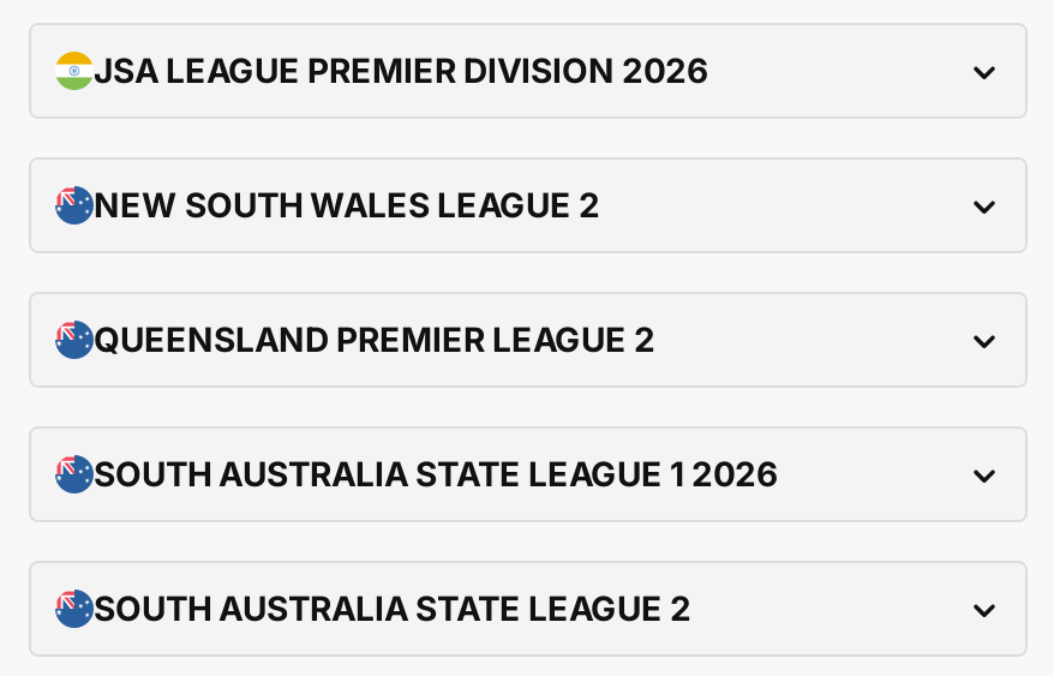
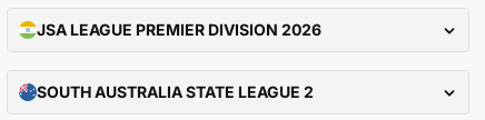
- NEW SOUTH WALES LEAGUE 2
- QUEENSLAND PREMIER LEAGUE 2
- SOUTH AUSTRALIA STATE LEAGUE 1 2026
